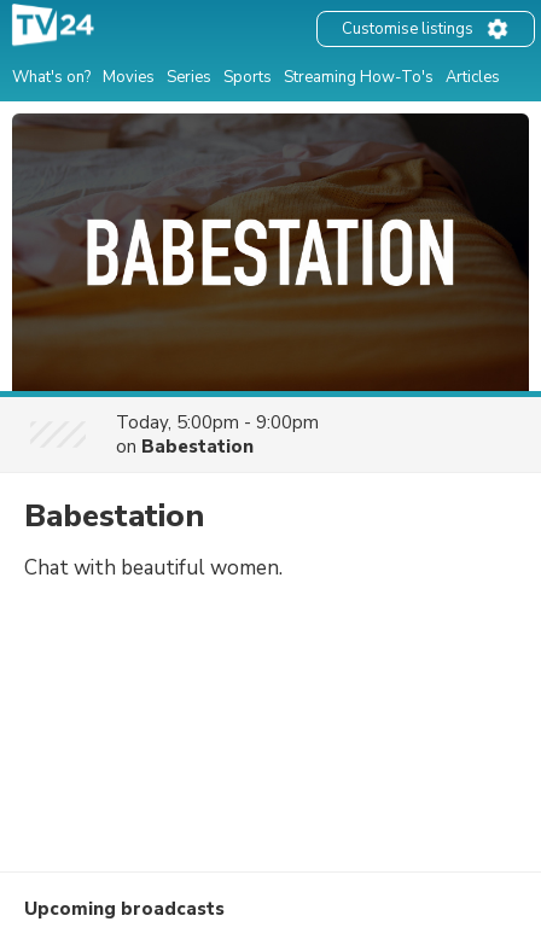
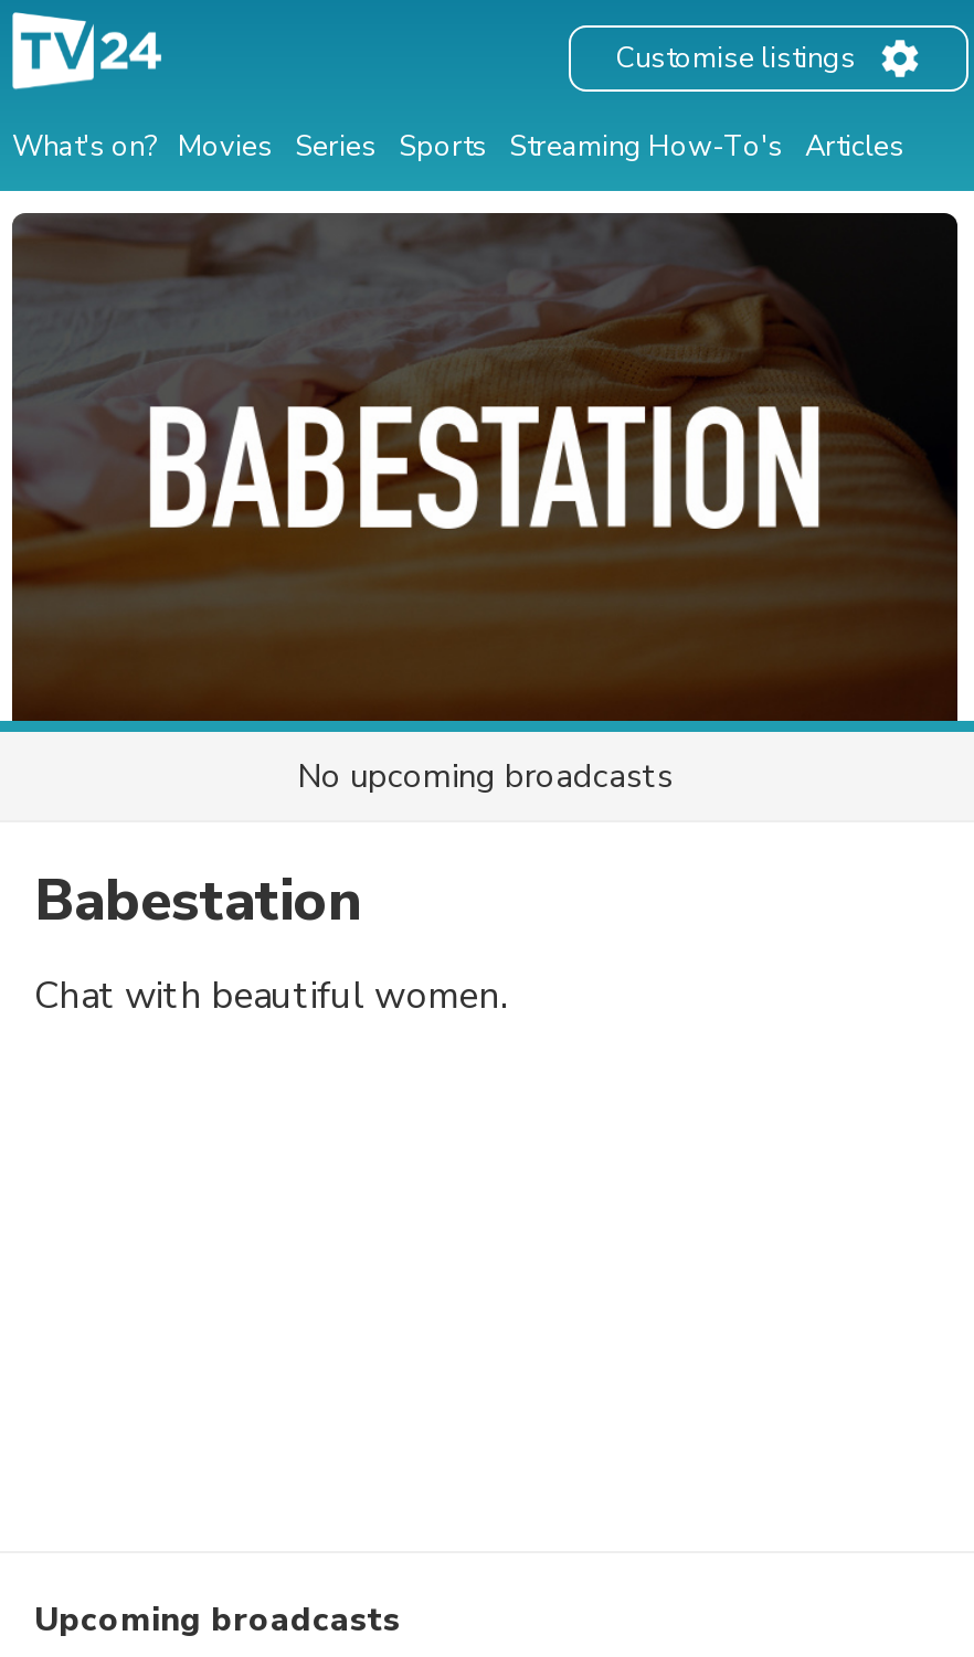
- Today, 5:00pm - 9:00pm
- on Babestation
+ No upcoming broadcasts
